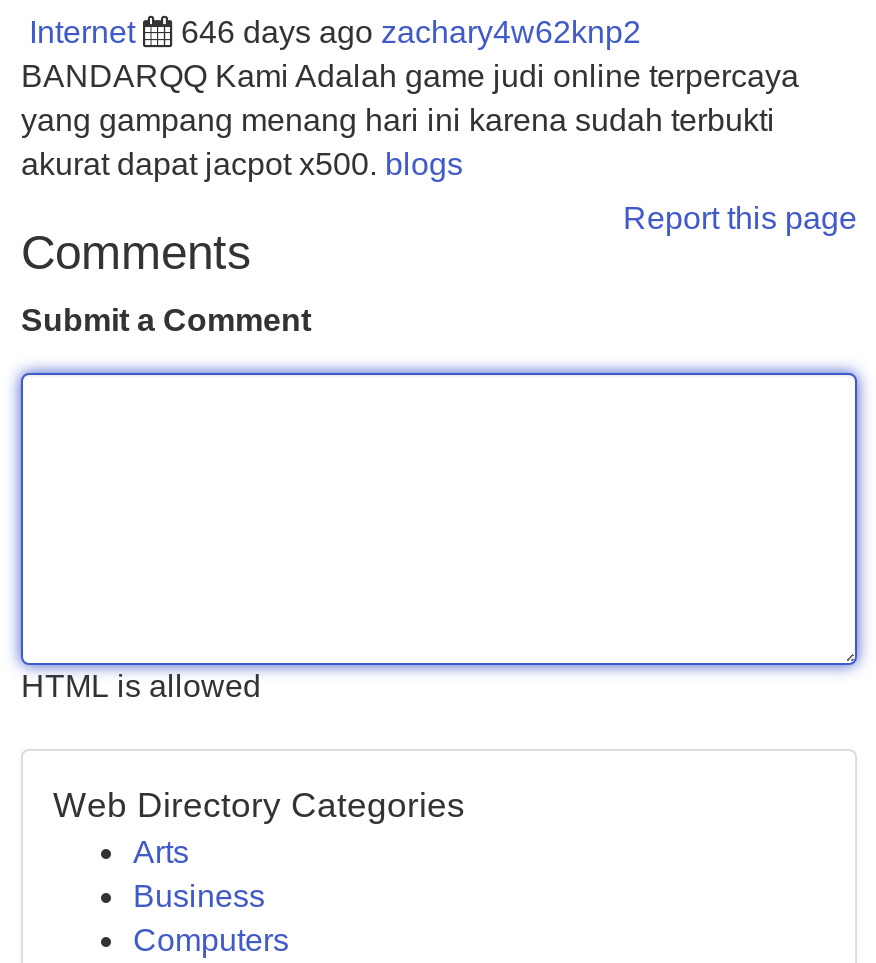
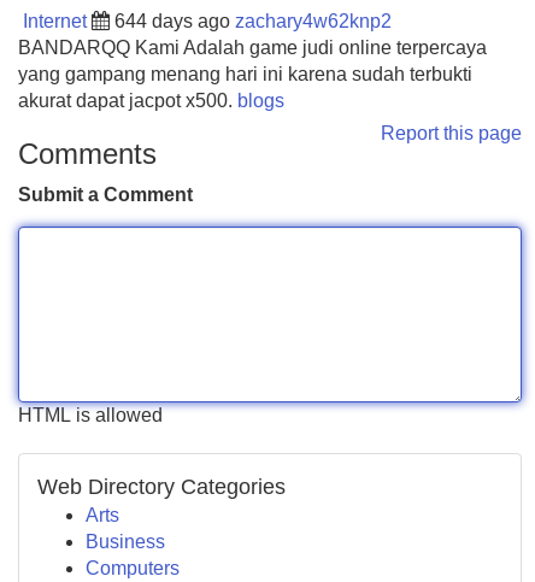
- 646 days ago zachary4w62knp2
+ 644 days ago zachary4w62knp2
